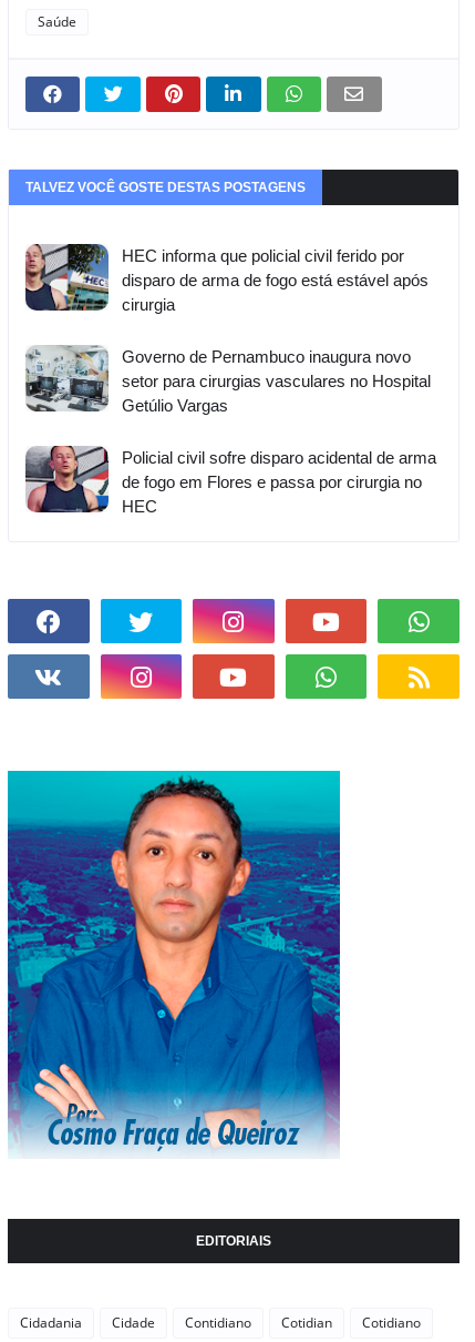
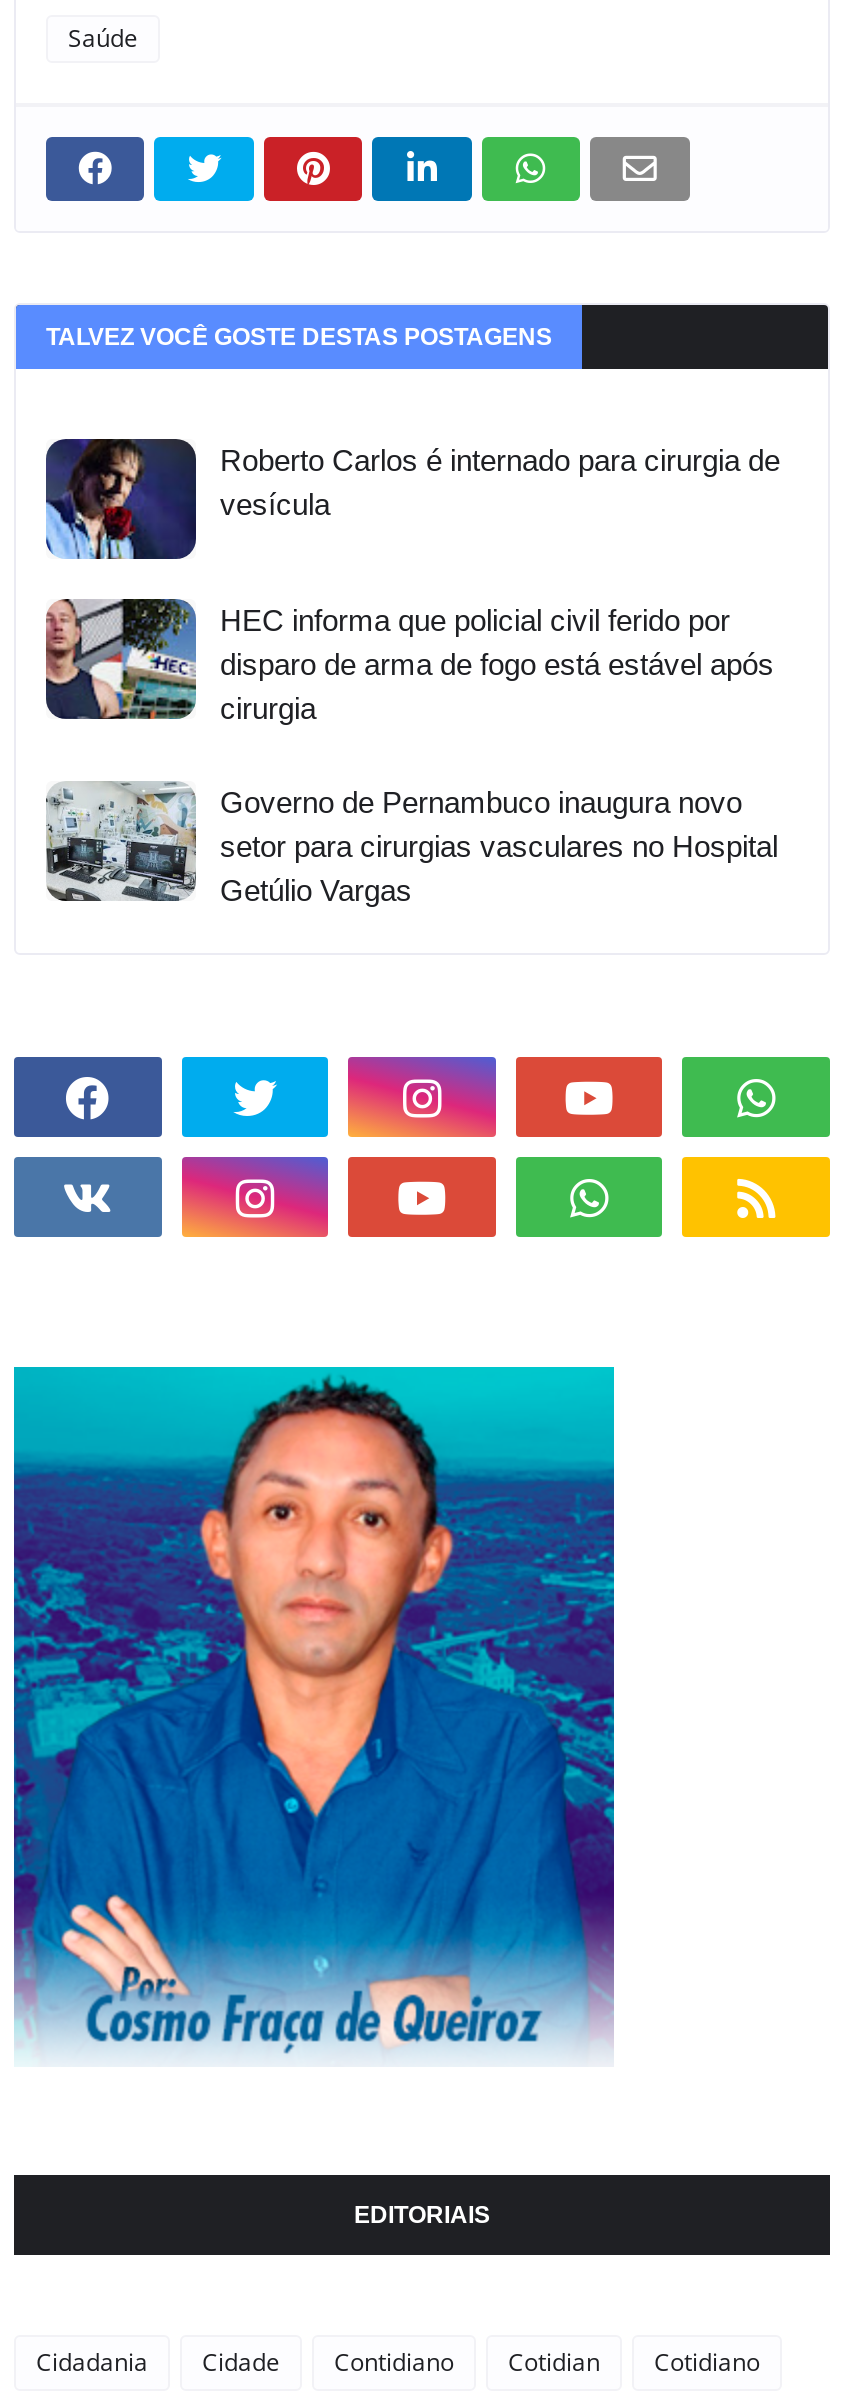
+ [image]
+ Roberto Carlos é internado para cirurgia de
+ vesícula

moved down: [image] | HEC informa que policial civil ferido por | disparo de arma de fogo está estável após | cirurgia | Governo de Pernambuco inaugura novo | setor para cirurgias vasculares no Hospital | Getúlio Vargas

- [image]
- Policial civil sofre disparo acidental de arma
- de fogo em Flores e passa por cirurgia no
- HEC
